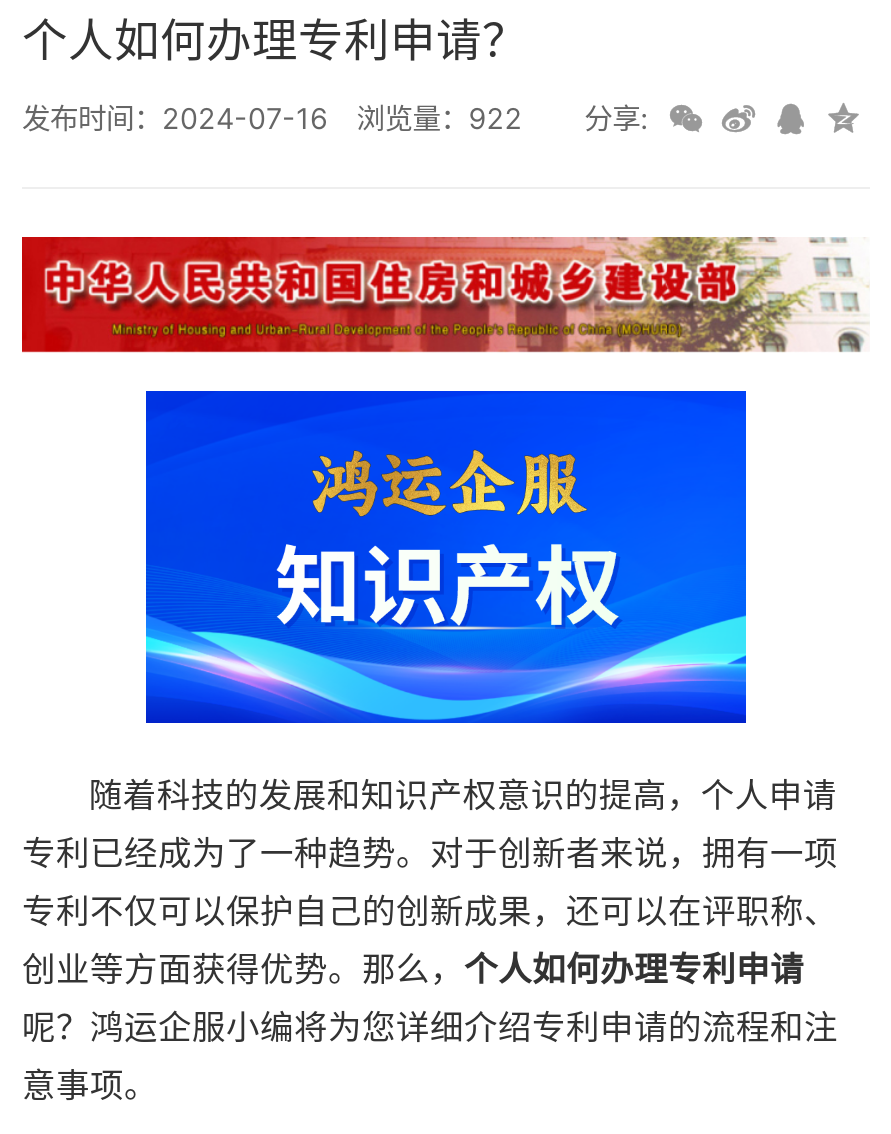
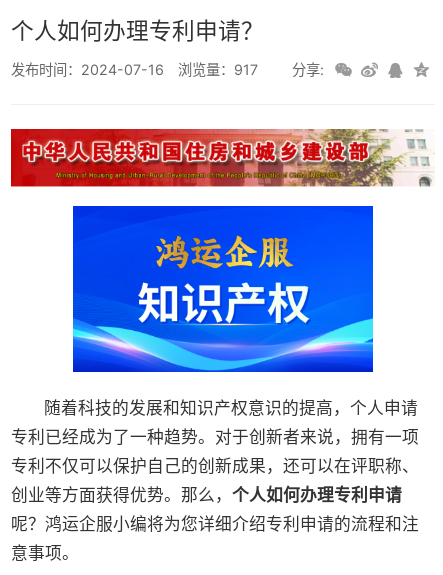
- 发布时间：2024-07-16 浏览量：922 分享:
+ 发布时间：2024-07-16 浏览量：917 分享:
